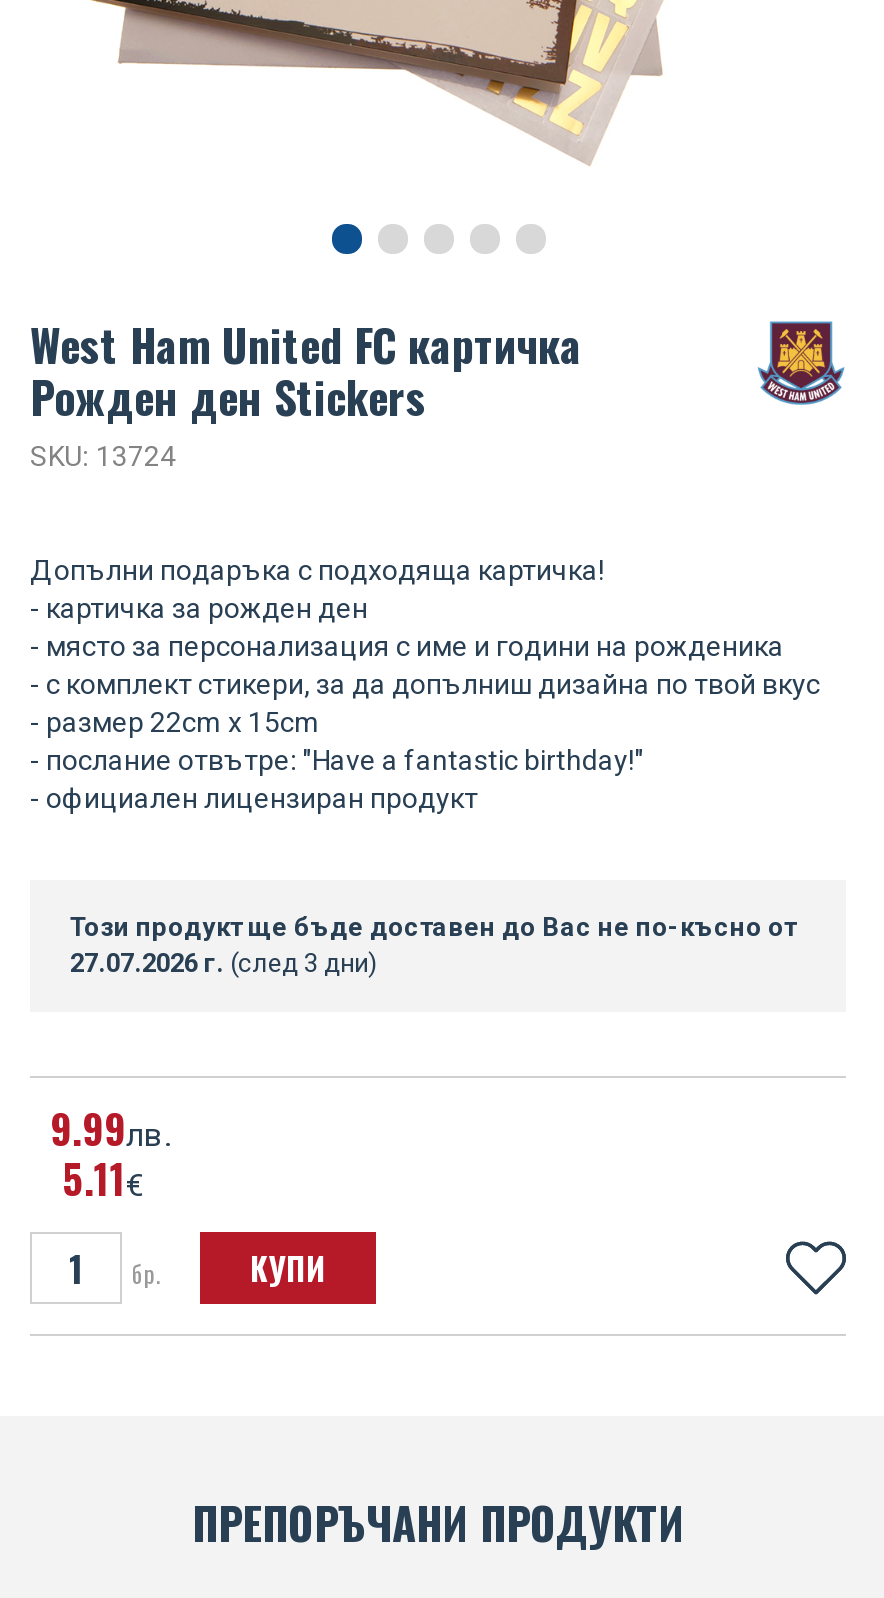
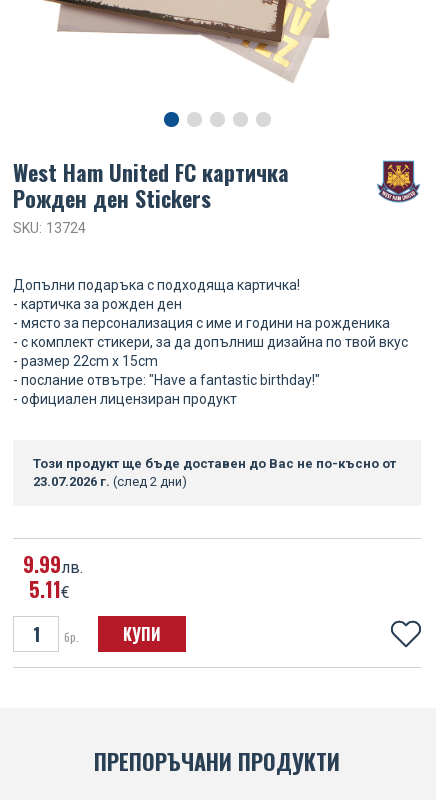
- 27.07.2026 г. (след 3 дни)
+ 23.07.2026 г. (след 2 дни)
